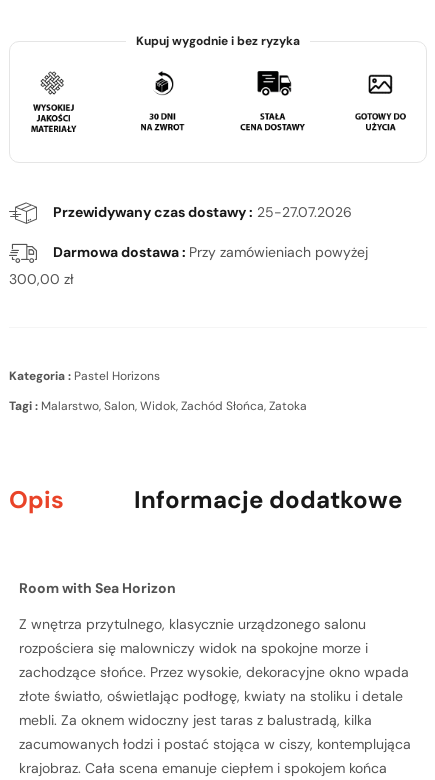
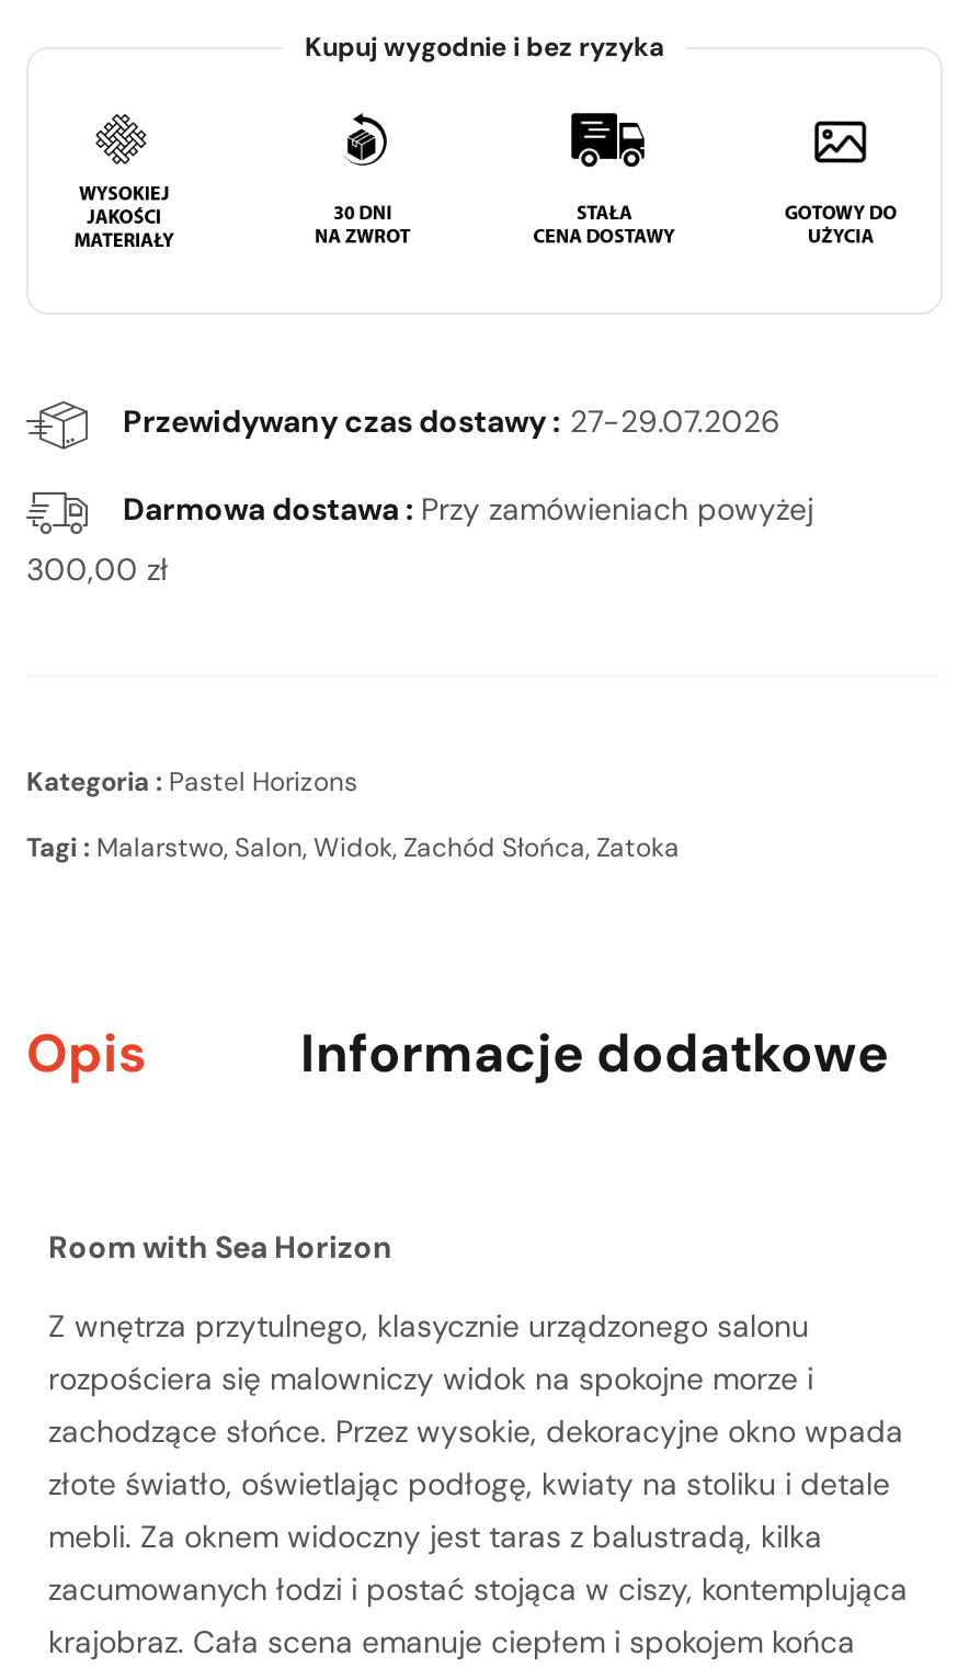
- Przewidywany czas dostawy : 25-27.07.2026
+ Przewidywany czas dostawy : 27-29.07.2026
